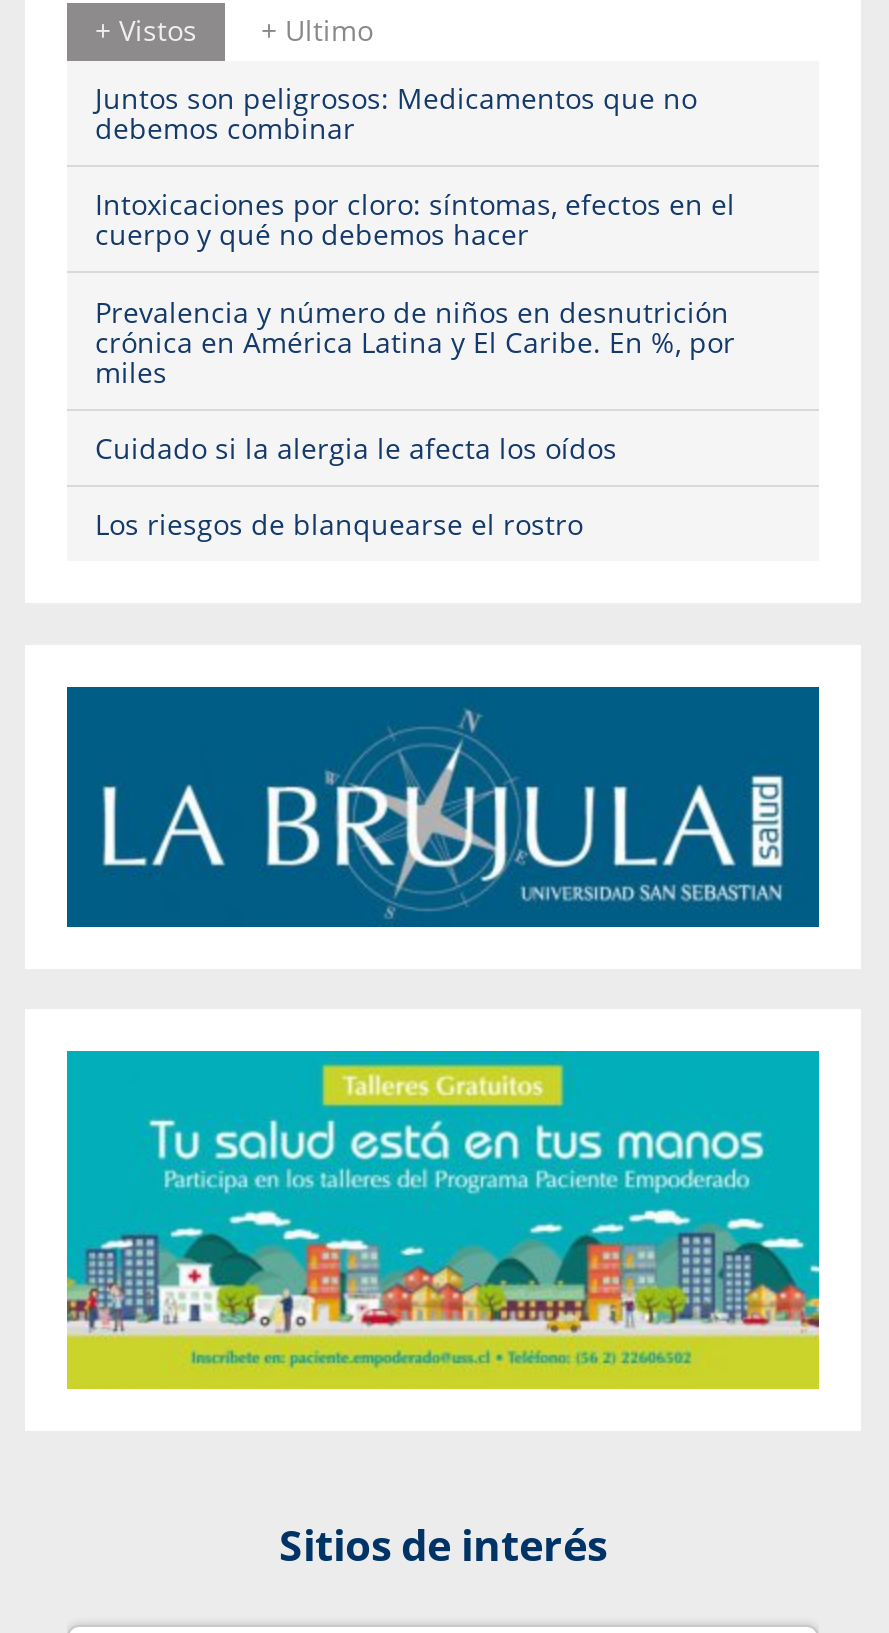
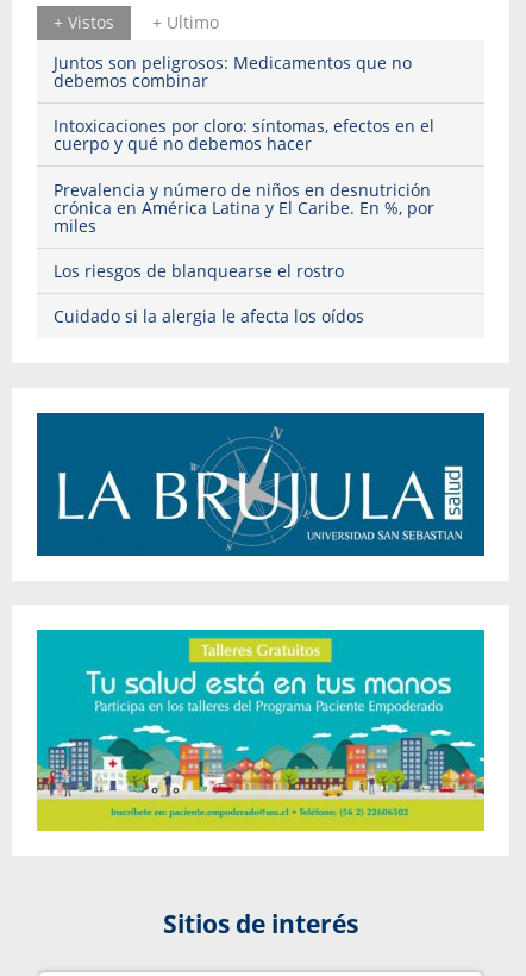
moved down: Cuidado si la alergia le afecta los oídos

moved up: Los riesgos de blanquearse el rostro
